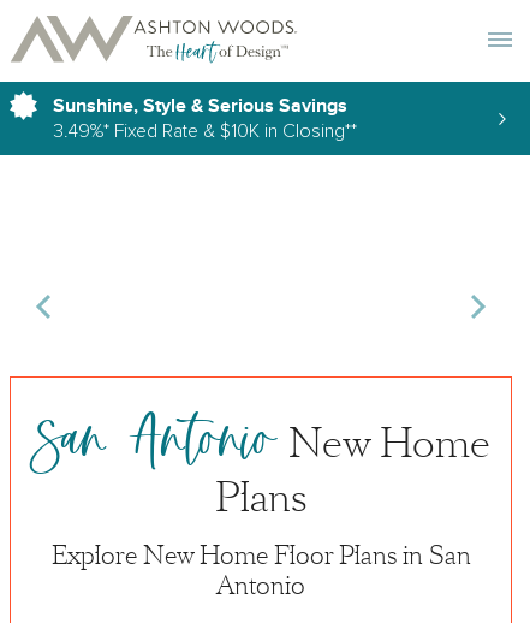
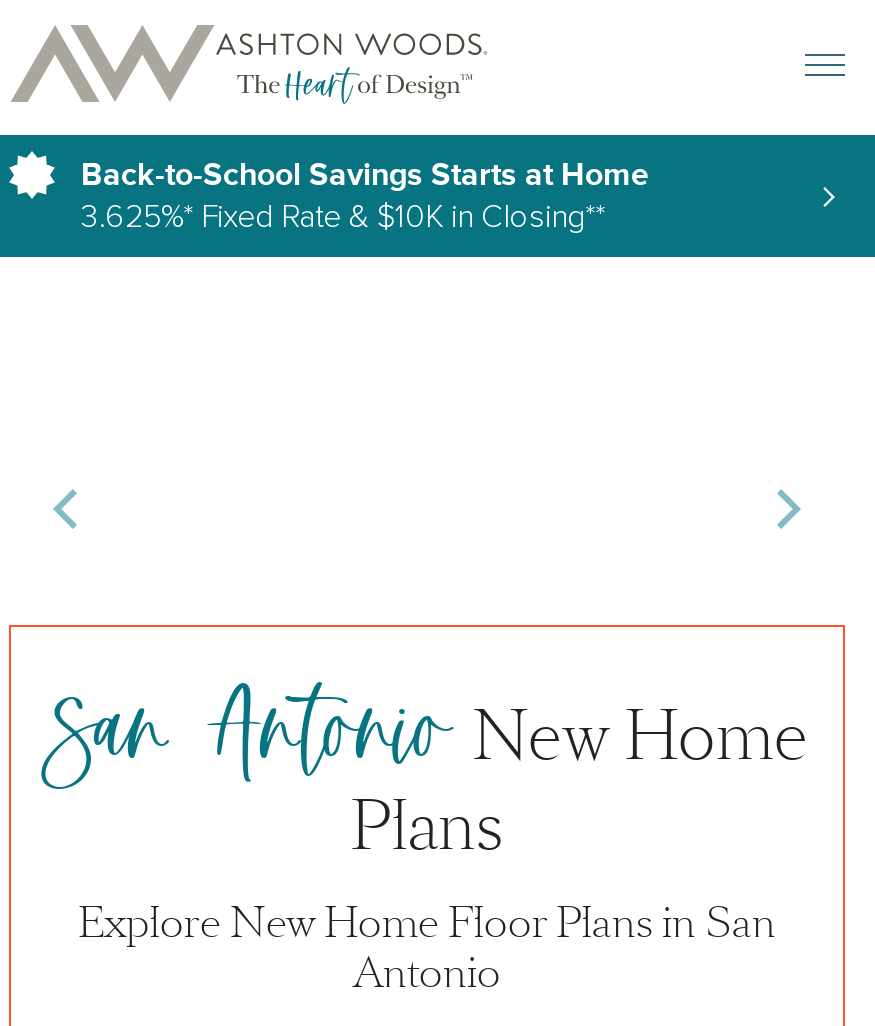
- Sunshine, Style & Serious Savings
- 3.49%* Fixed Rate & $10K in Closing**
+ Back-to-School Savings Starts at Home
+ 3.625%* Fixed Rate & $10K in Closing**
